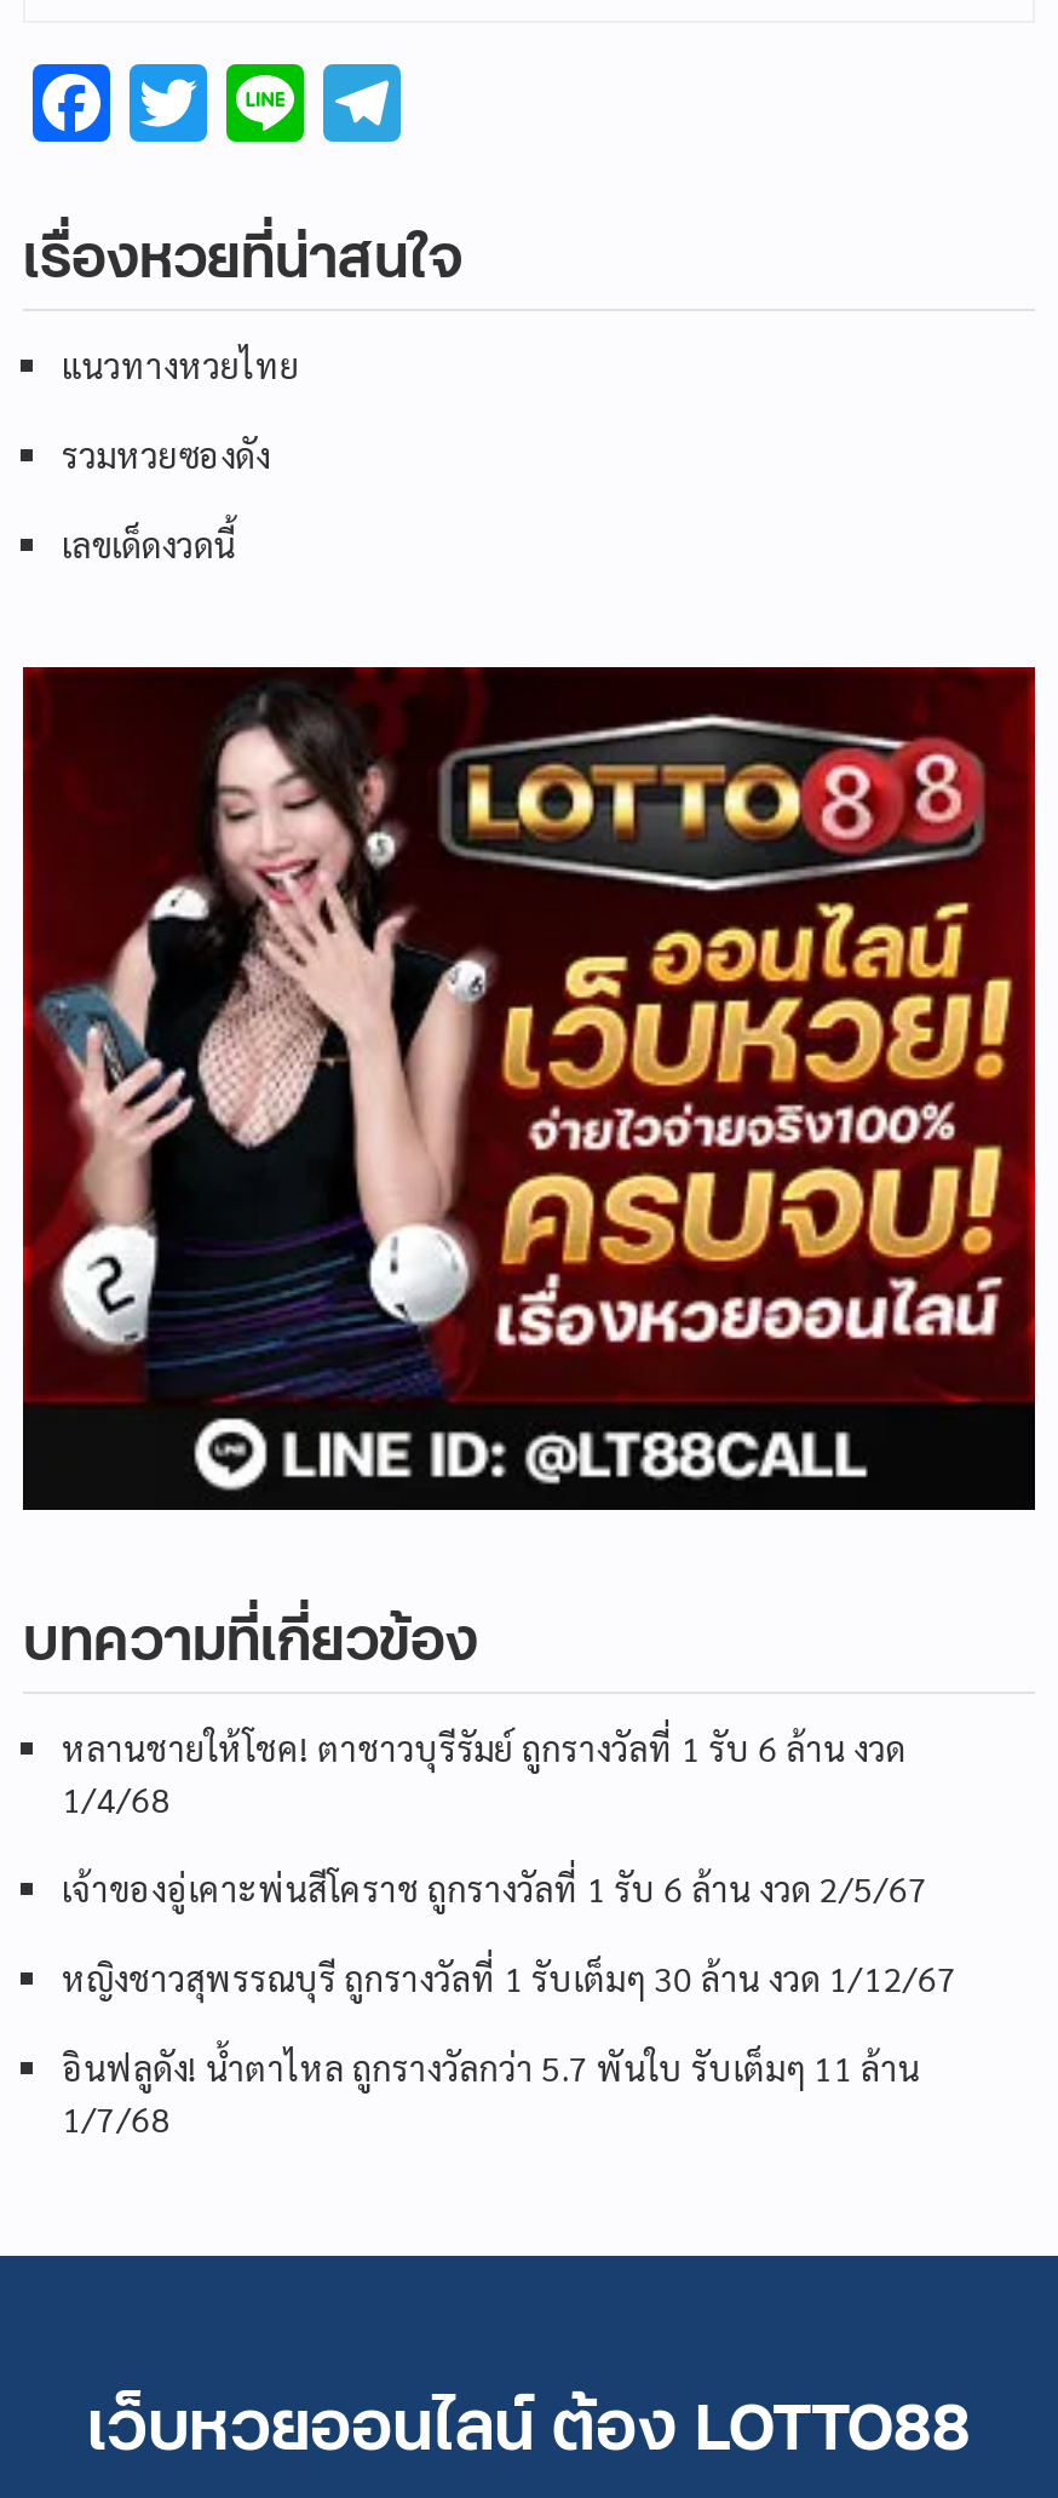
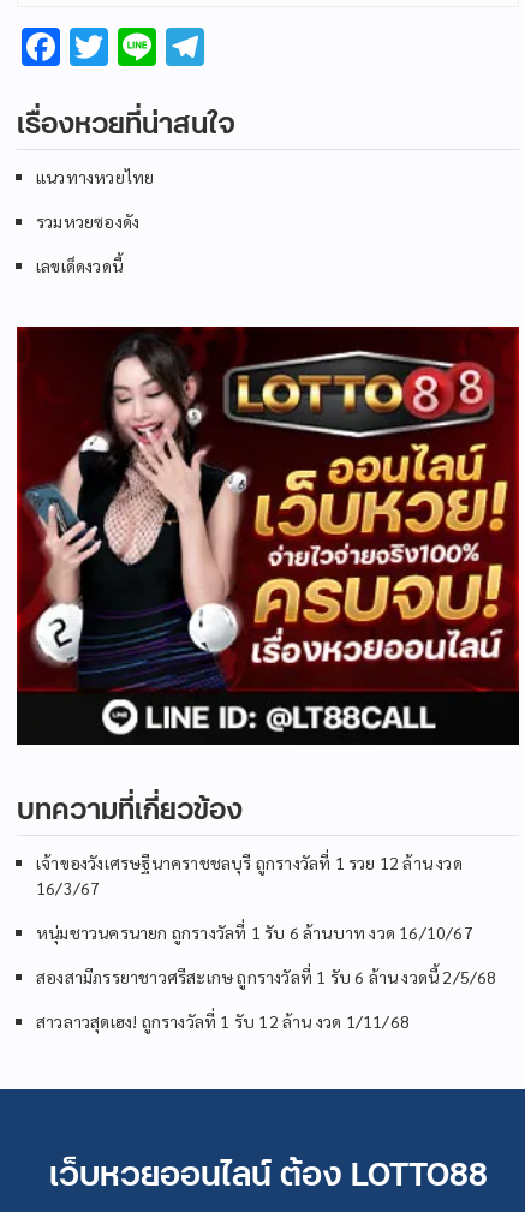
- หลานชายให้โชค! ตาชาวบุรีรัมย์ ถูกรางวัลที่ 1 รับ 6 ล้าน งวด
- 1/4/68
+ เจ้าของวังเศรษฐีนาคราชชลบุรี ถูกรางวัลที่ 1 รวย 12 ล้าน งวด
+ 16/3/67

- เจ้าของอู่เคาะพ่นสีโคราช ถูกรางวัลที่ 1 รับ 6 ล้าน งวด 2/5/67
+ หนุ่มชาวนครนายก ถูกรางวัลที่ 1 รับ 6 ล้านบาท งวด 16/10/67

- หญิงชาวสุพรรณบุรี ถูกรางวัลที่ 1 รับเต็มๆ 30 ล้าน งวด 1/12/67
+ สองสามีภรรยาชาวศรีสะเกษ ถูกรางวัลที่ 1 รับ 6 ล้าน งวดนี้ 2/5/68

- อินฟลูดัง! น้ำตาไหล ถูกรางวัลกว่า 5.7 พันใบ รับเต็มๆ 11 ล้าน
- 1/7/68
+ สาวลาวสุดเฮง! ถูกรางวัลที่ 1 รับ 12 ล้าน งวด 1/11/68
